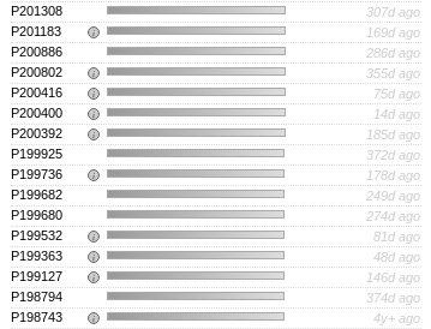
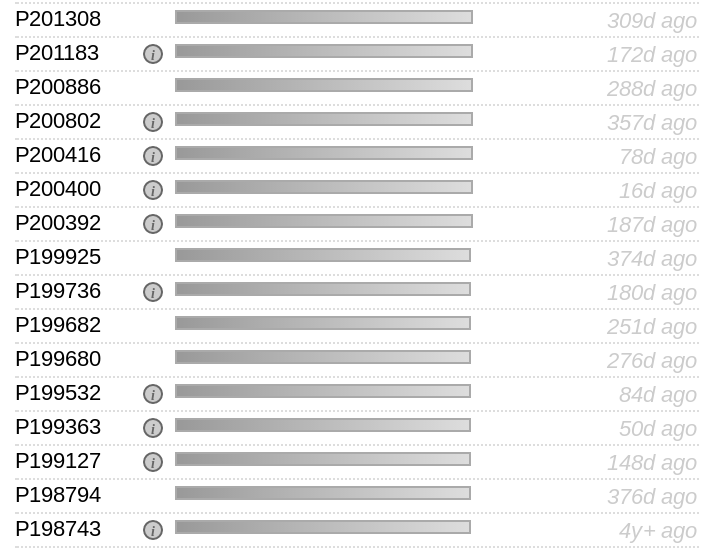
- 307d ago
+ 309d ago

- 169d ago
+ 172d ago

- 286d ago
+ 288d ago

- 355d ago
+ 357d ago

- 75d ago
+ 78d ago

- 14d ago
+ 16d ago

- 185d ago
+ 187d ago

- 372d ago
+ 374d ago

- 178d ago
+ 180d ago

- 249d ago
+ 251d ago

- 274d ago
+ 276d ago

- 81d ago
+ 84d ago

- 48d ago
+ 50d ago

- 146d ago
+ 148d ago

- 374d ago
+ 376d ago
